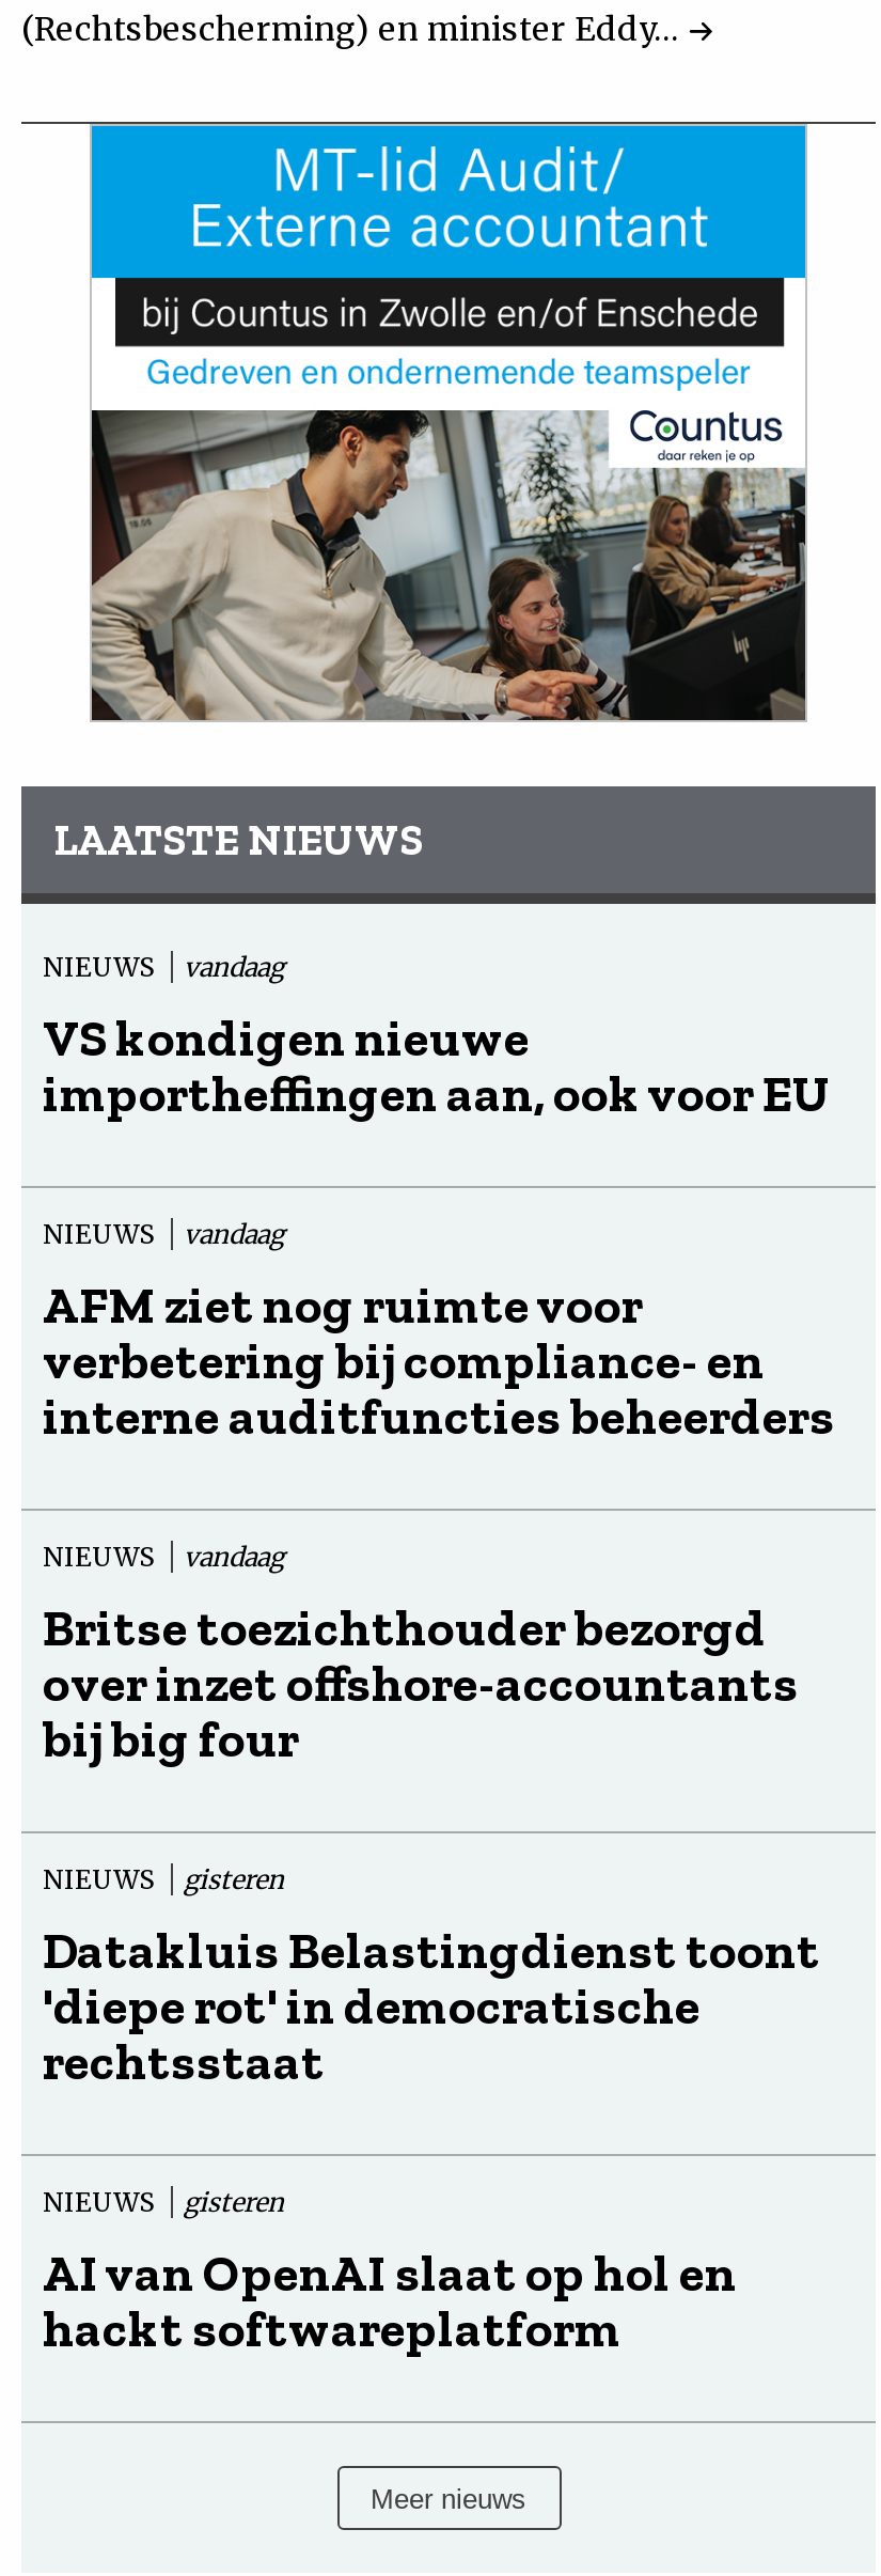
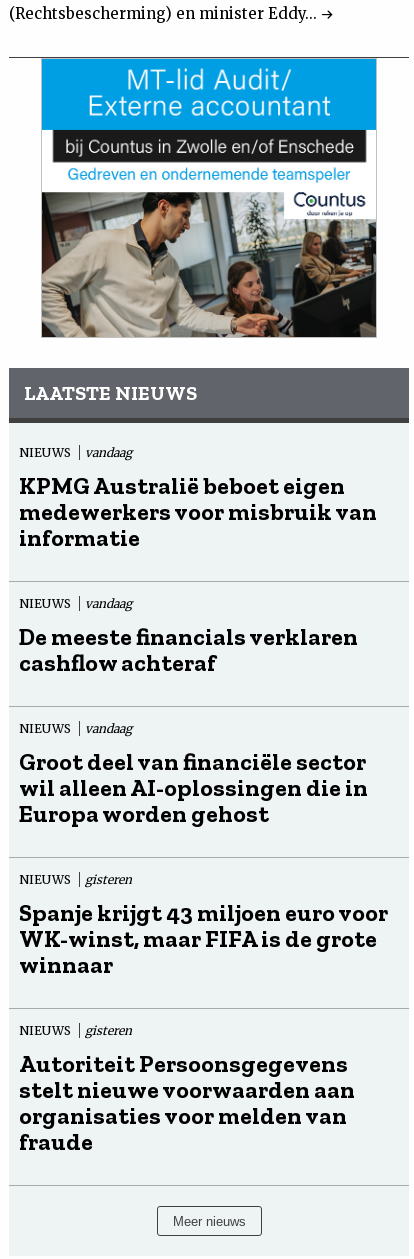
- VS kondigen nieuwe
- importheffingen aan, ook voor EU
+ KPMG Australië beboet eigen
+ medewerkers voor misbruik van
+ informatie

- AFM ziet nog ruimte voor
- verbetering bij compliance- en
- interne auditfuncties beheerders
+ De meeste financials verklaren
+ cashflow achteraf

- Britse toezichthouder bezorgd
- over inzet offshore-accountants
- bij big four
+ Groot deel van financiële sector
+ wil alleen AI-oplossingen die in
+ Europa worden gehost

- Datakluis Belastingdienst toont
- 'diepe rot' in democratische
- rechtsstaat
+ Spanje krijgt 43 miljoen euro voor
+ WK-winst, maar FIFA is de grote
+ winnaar

- AI van OpenAI slaat op hol en
- hackt softwareplatform
+ Autoriteit Persoonsgegevens
+ stelt nieuwe voorwaarden aan
+ organisaties voor melden van
+ fraude
